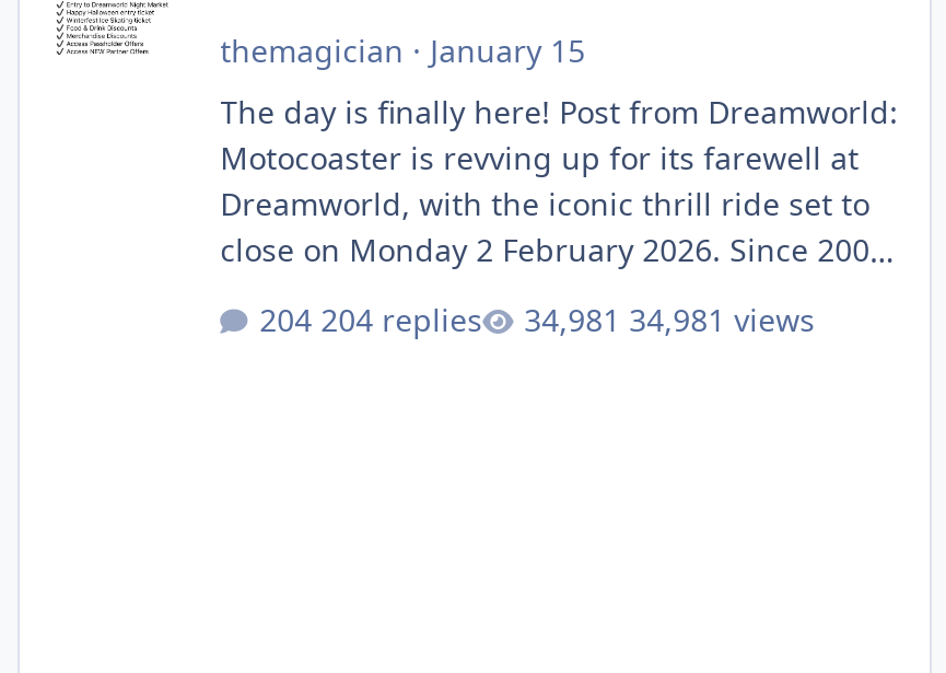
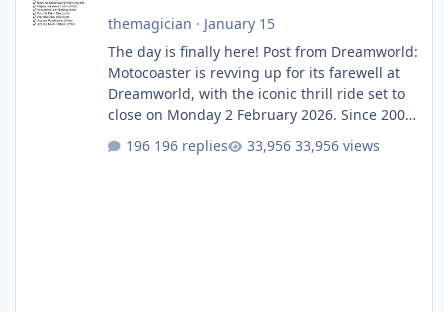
- 204 replies
+ 196 replies

- 34,981 views
+ 33,956 views
